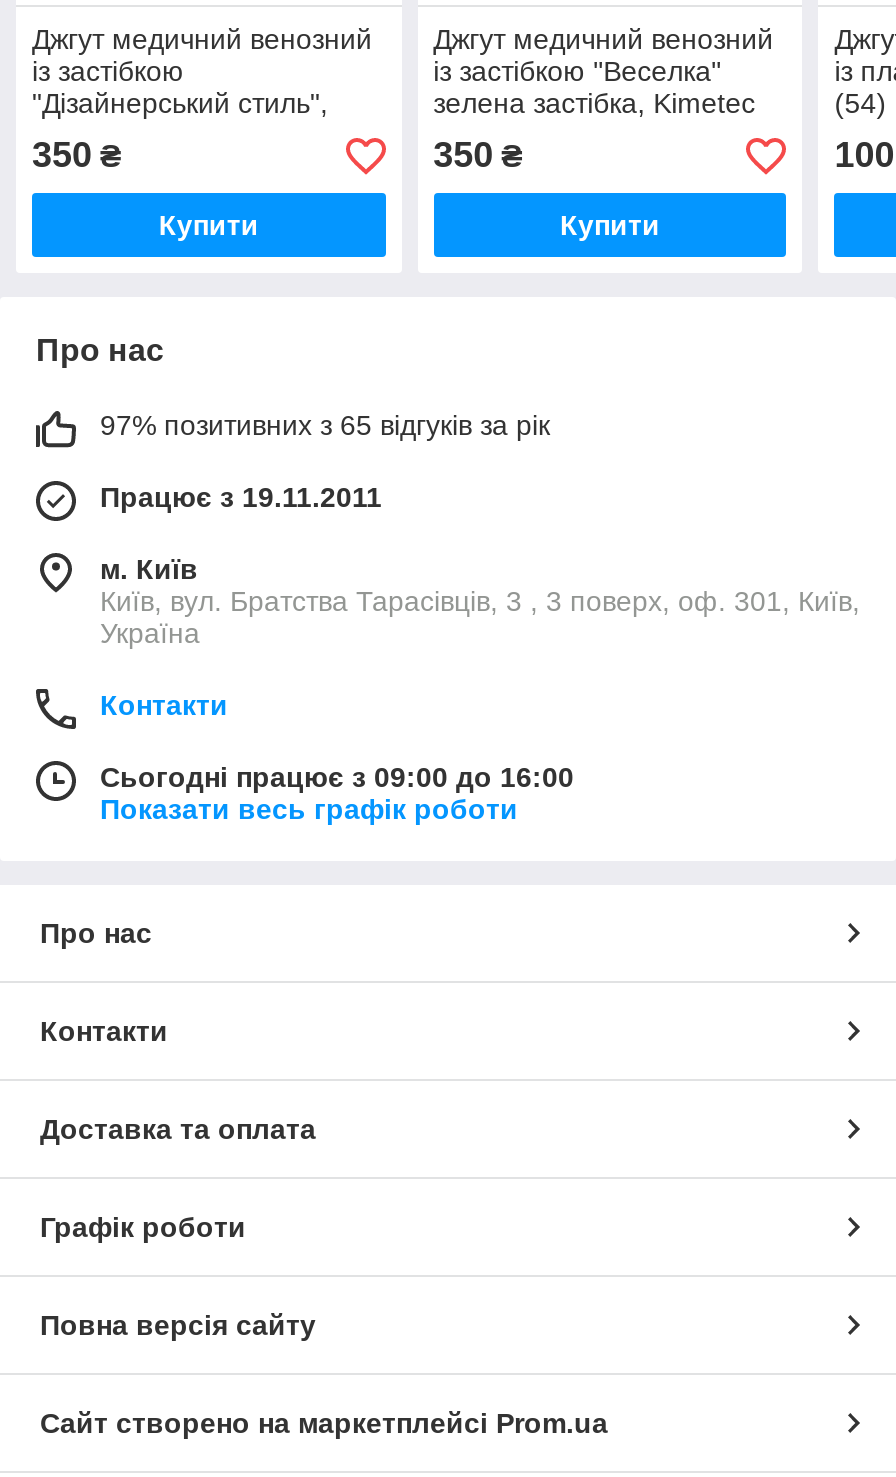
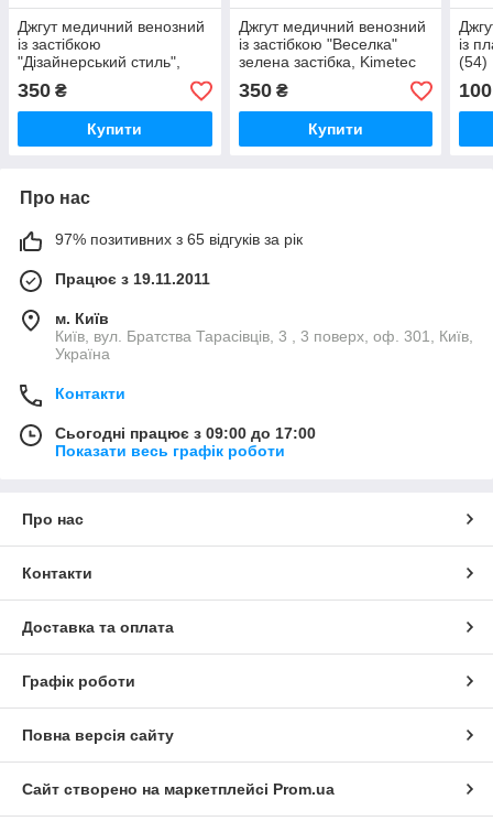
- Сьогодні працює з 09:00 до 16:00
+ Сьогодні працює з 09:00 до 17:00
